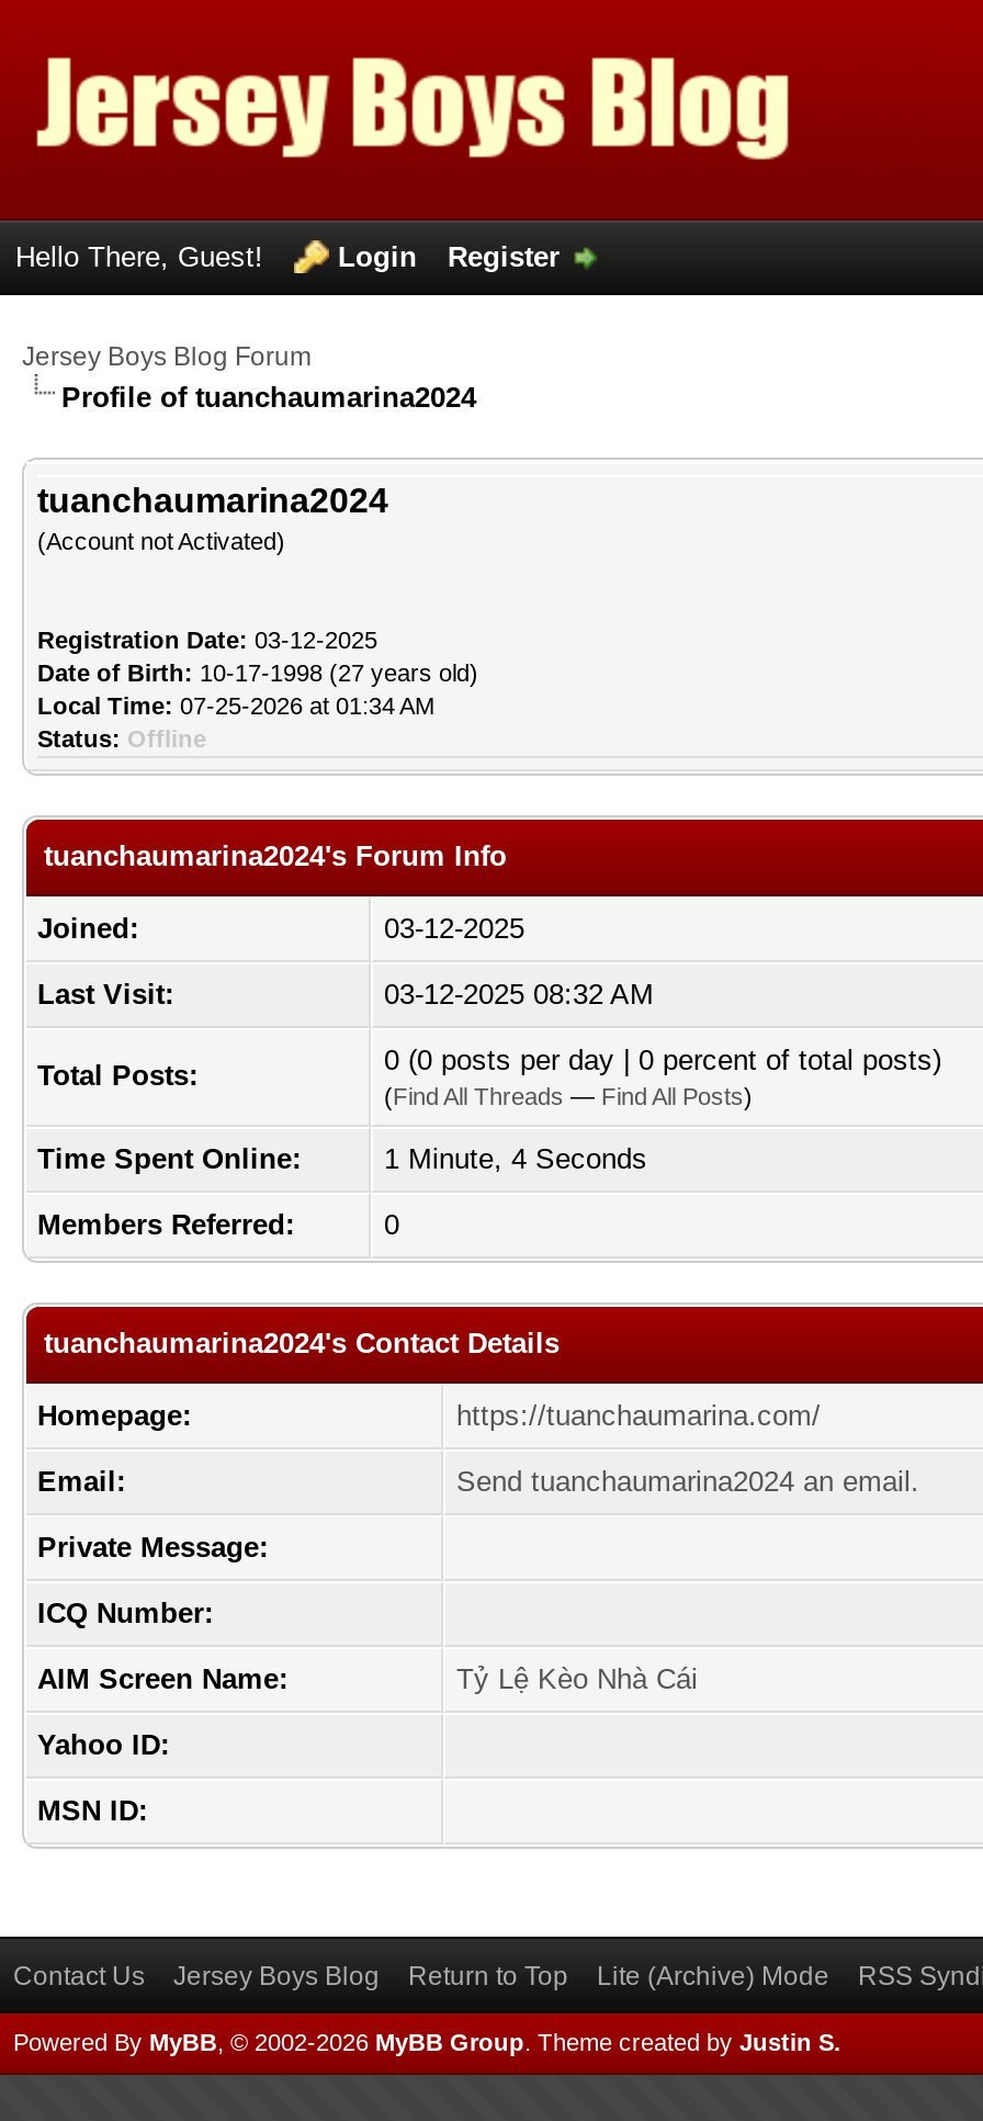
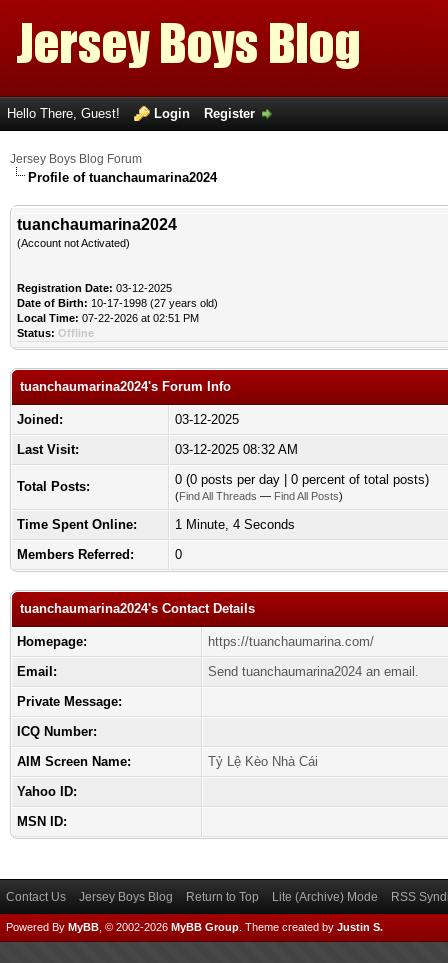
- Local Time: 07-25-2026 at 01:34 AM
+ Local Time: 07-22-2026 at 02:51 PM
